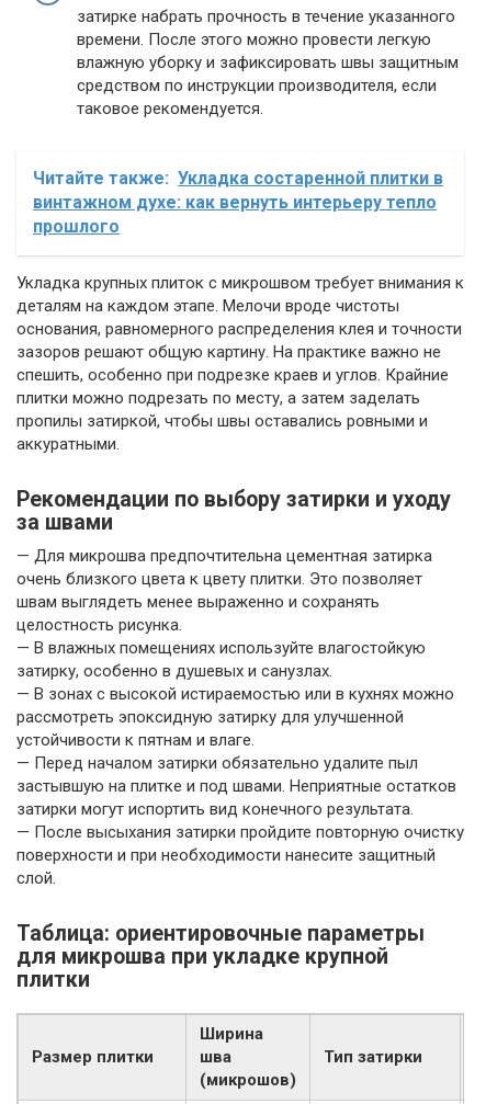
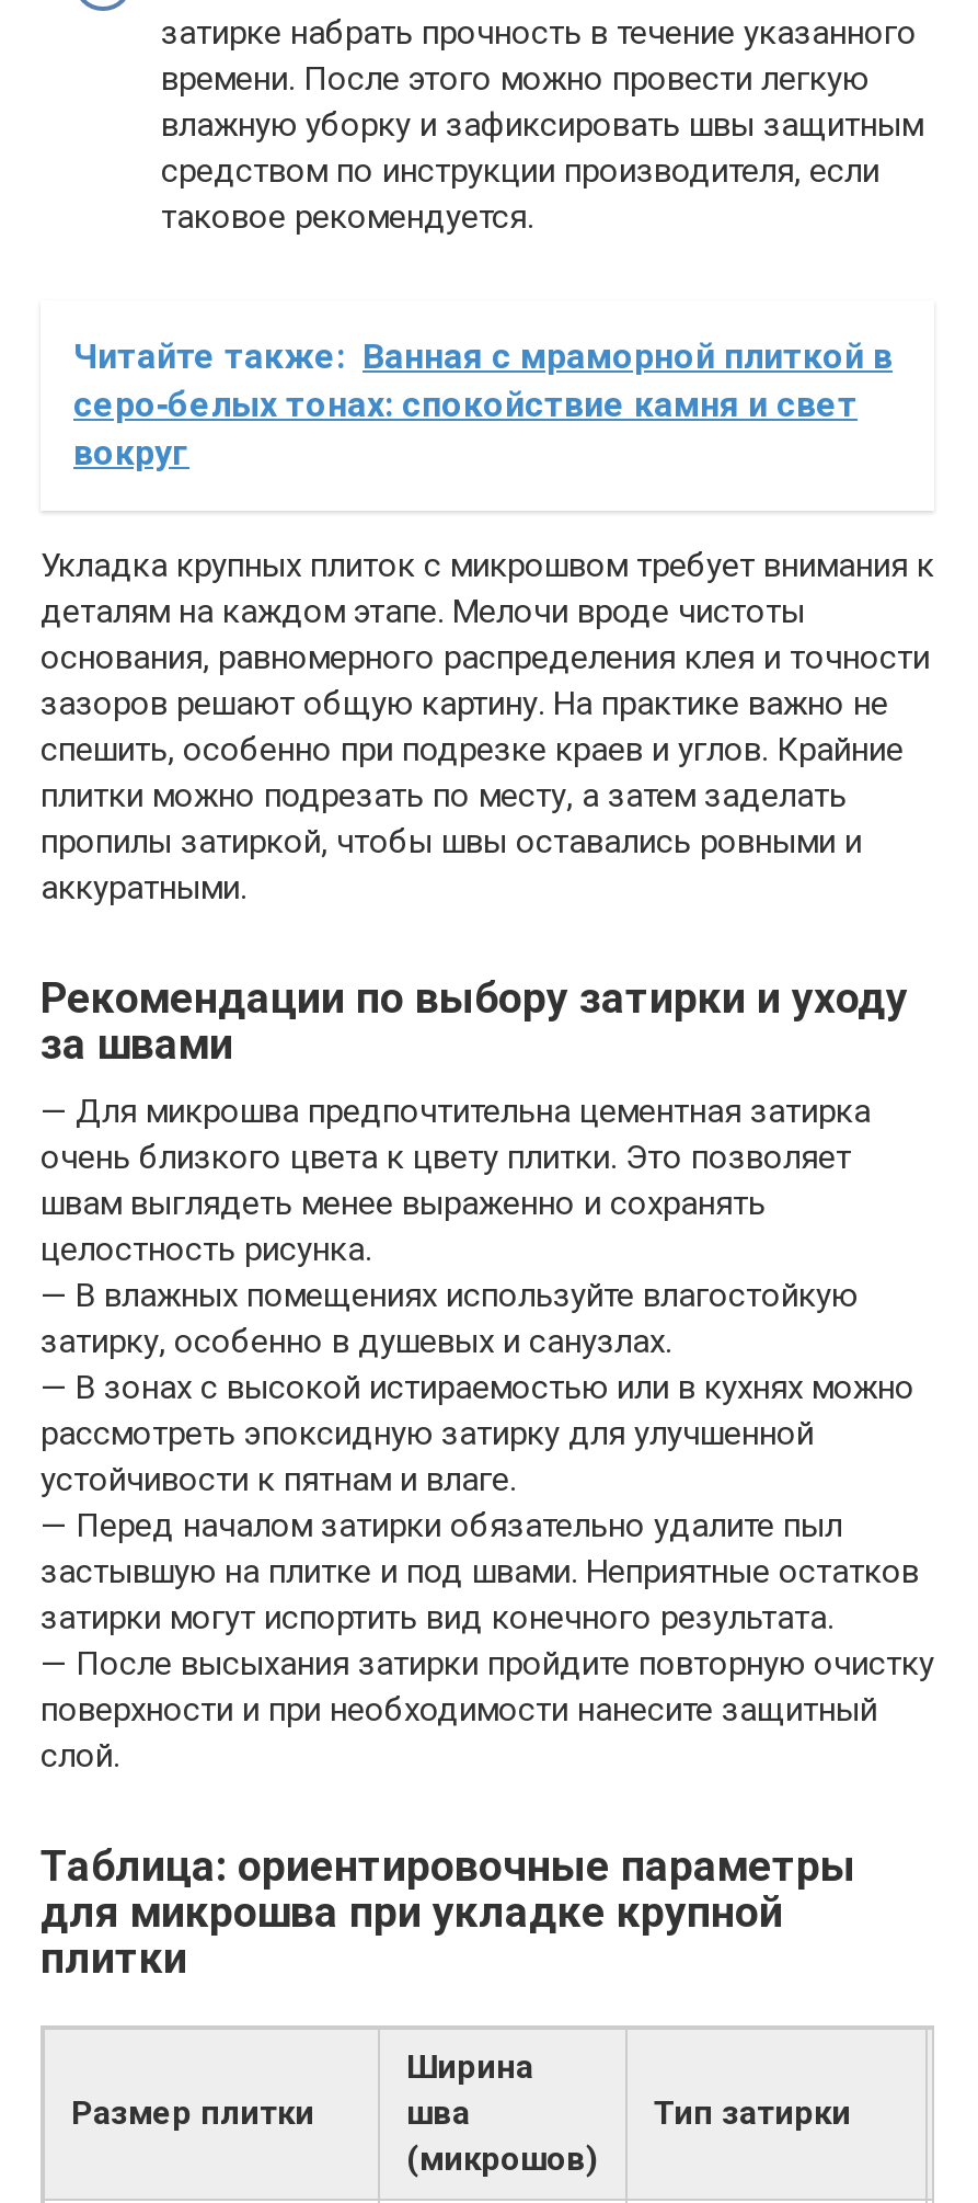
- Читайте также: Укладка состаренной плитки в
- винтажном духе: как вернуть интерьеру тепло
- прошлого
+ Читайте также: Ванная с мраморной плиткой в
+ серо‑белых тонах: спокойствие камня и свет
+ вокруг
